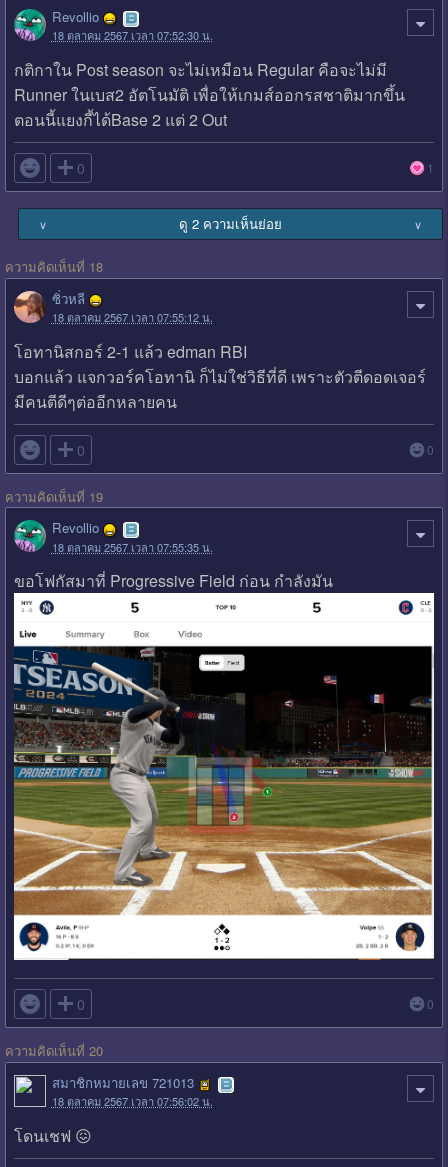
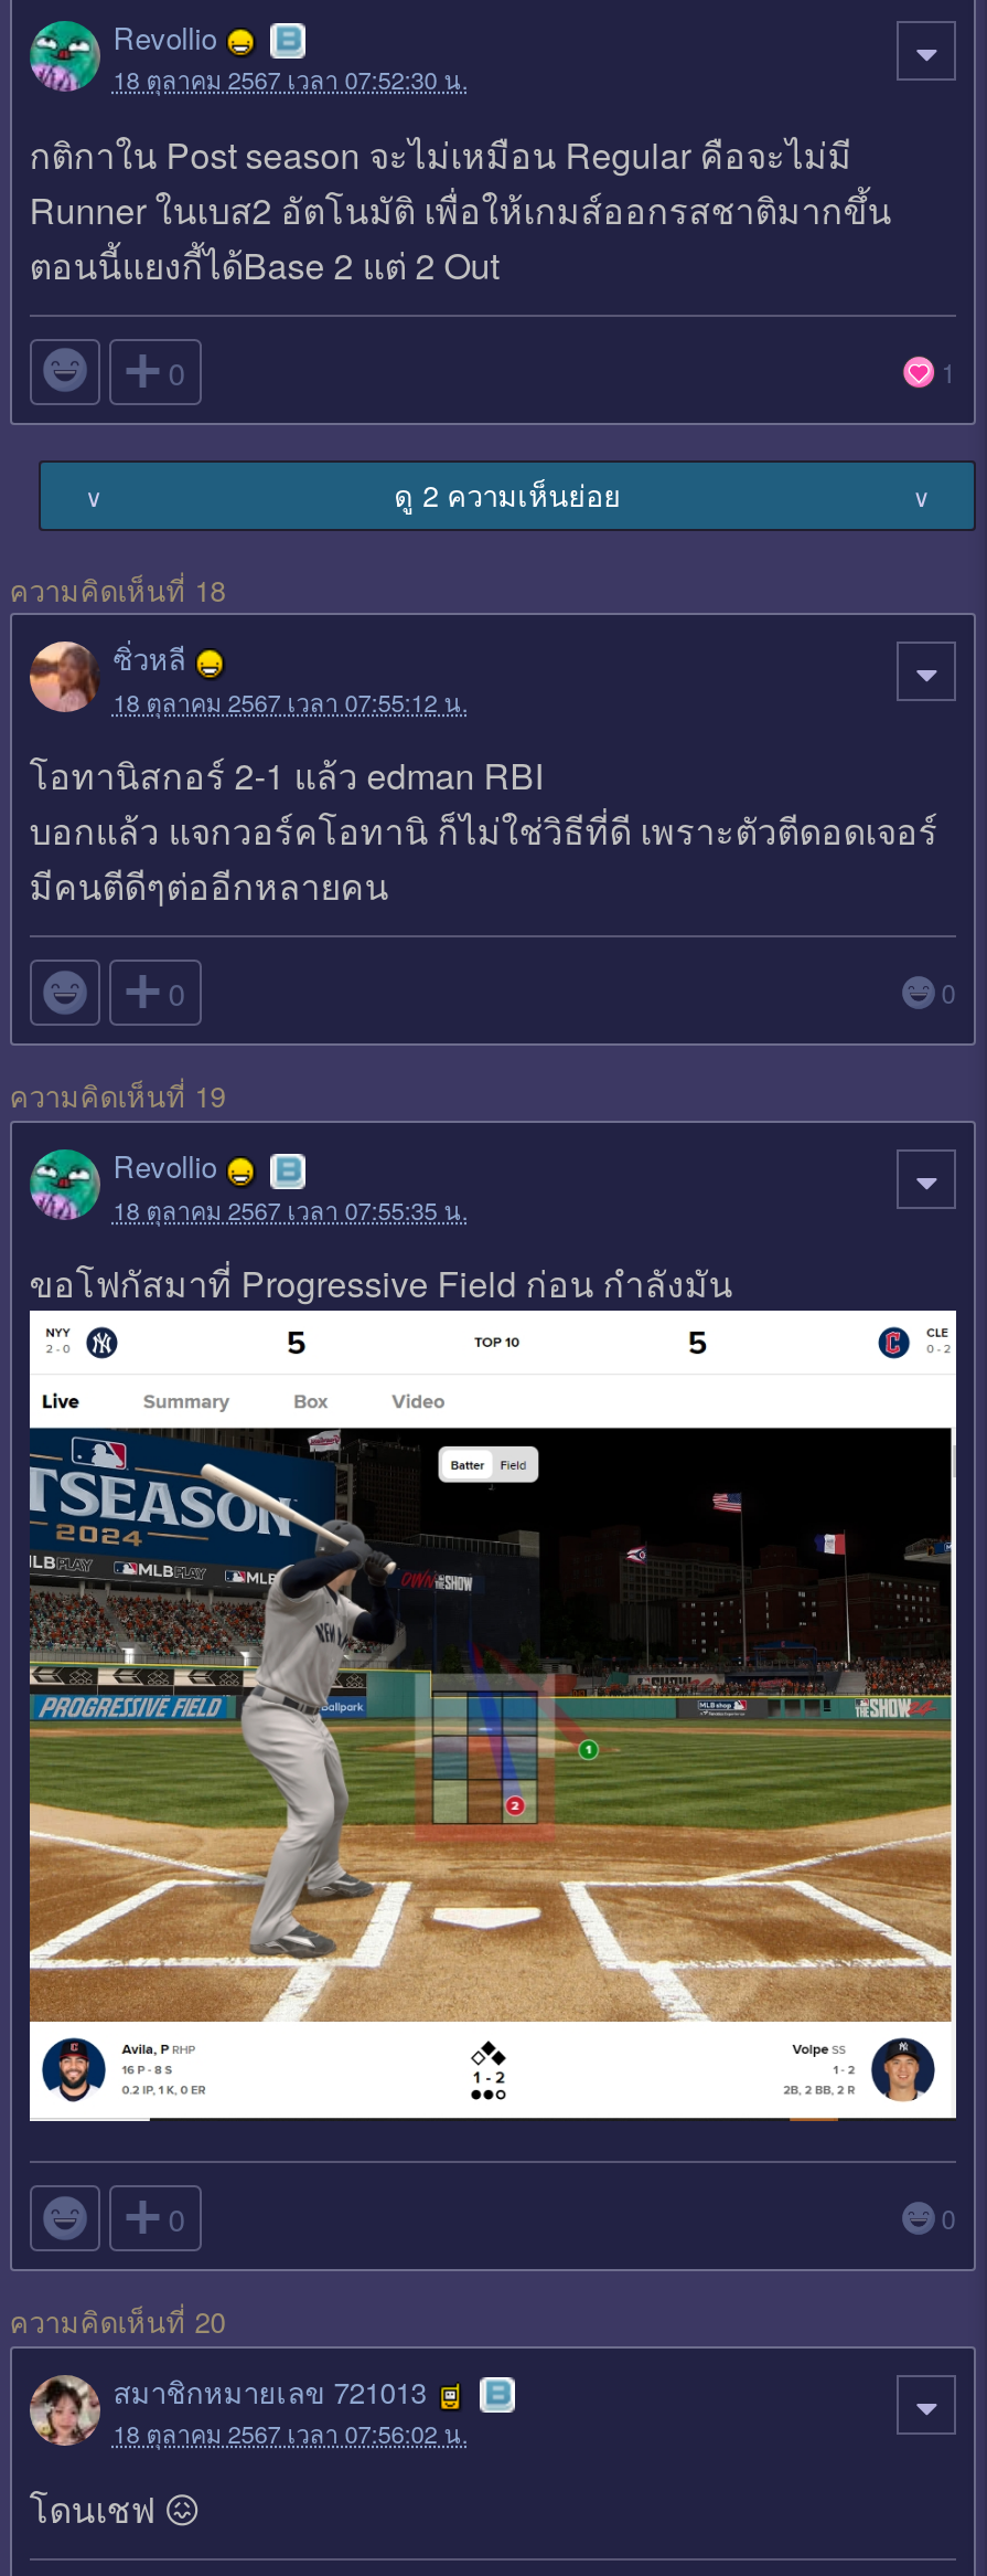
- [image]
+ [image]
